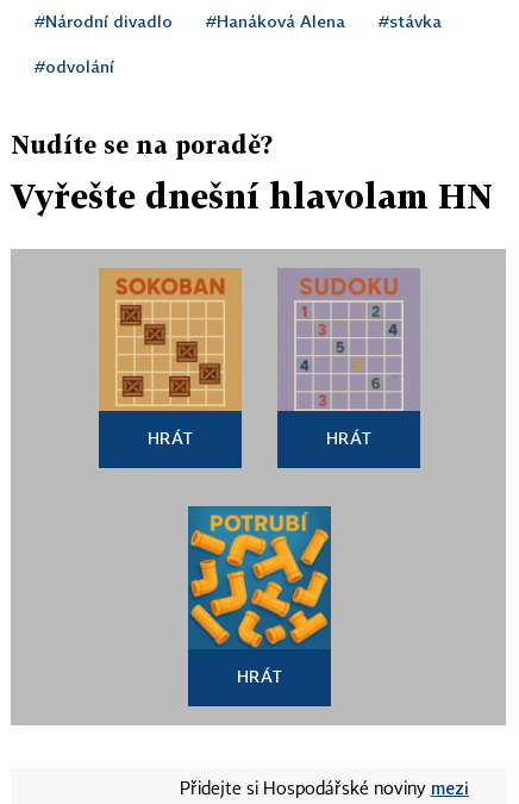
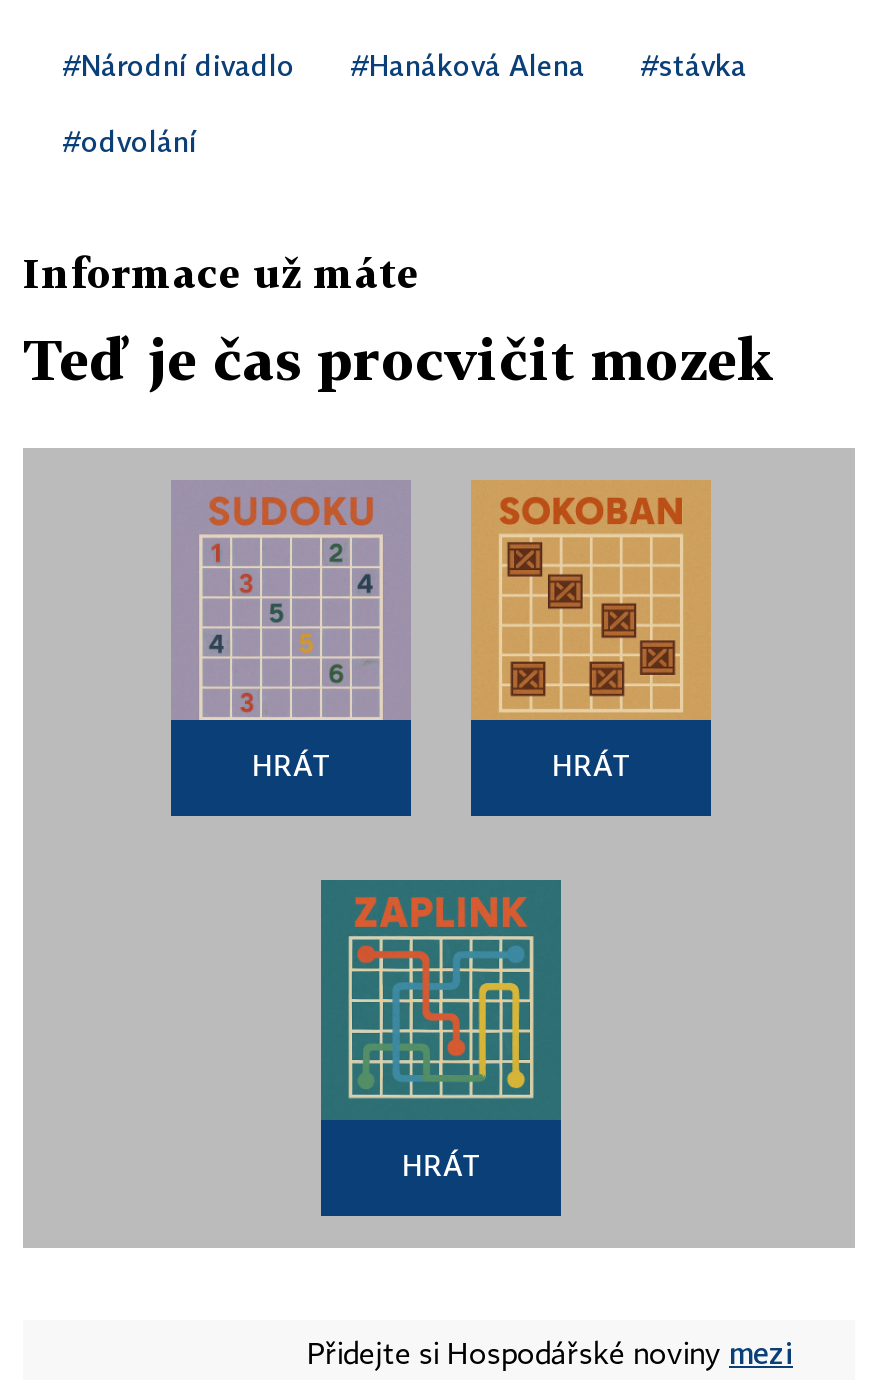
- Nudíte se na poradě?
+ Informace už máte

- Vyřešte dnešní hlavolam HN
+ Teď je čas procvičit mozek

- [image]
+ [image]

- [image]
+ [image]

- [image]
+ [image]
